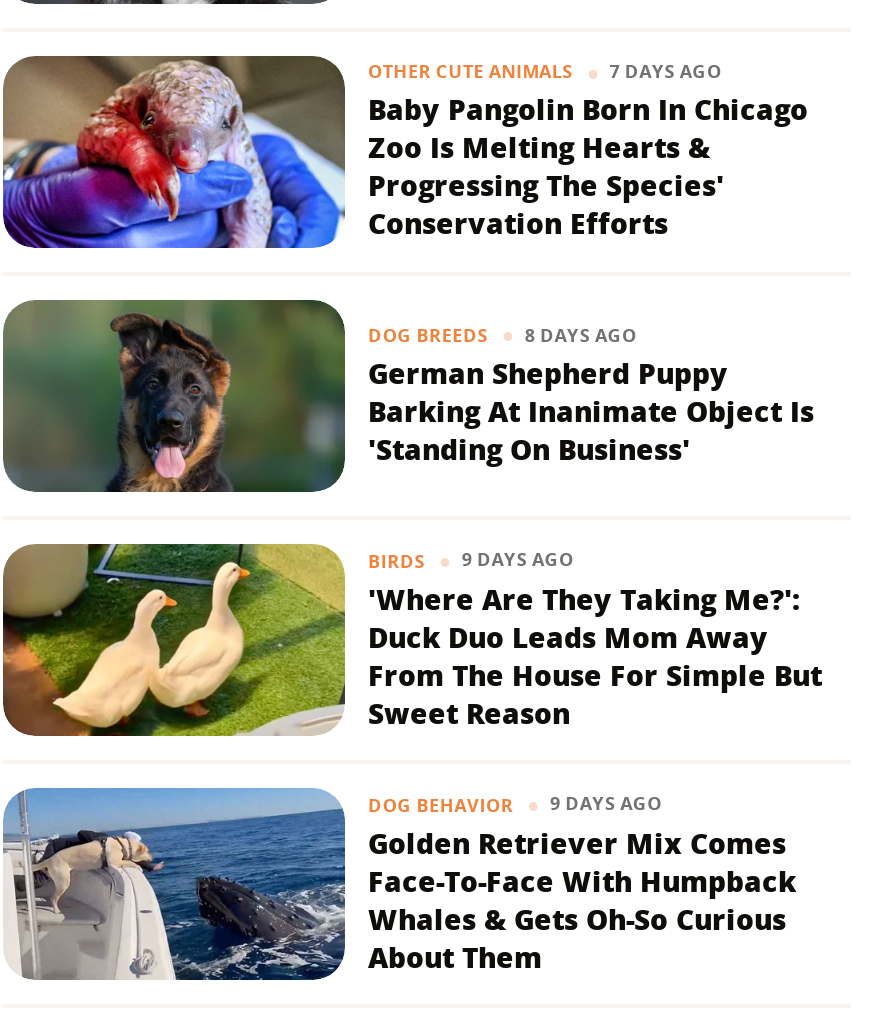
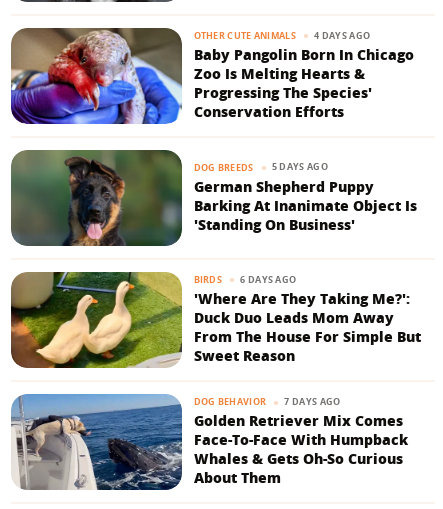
- OTHER CUTE ANIMALS 7 DAYS AGO
+ OTHER CUTE ANIMALS 4 DAYS AGO

- DOG BREEDS 8 DAYS AGO
+ DOG BREEDS 5 DAYS AGO

- BIRDS 9 DAYS AGO
+ BIRDS 6 DAYS AGO

- DOG BEHAVIOR 9 DAYS AGO
+ DOG BEHAVIOR 7 DAYS AGO
